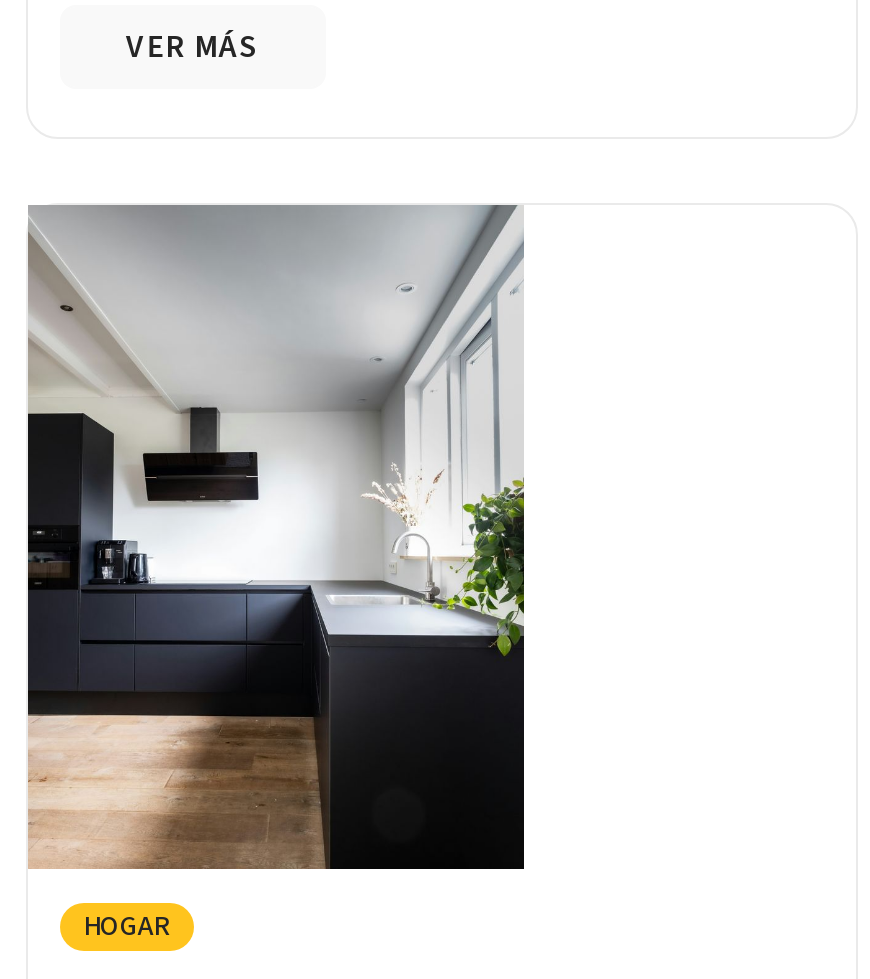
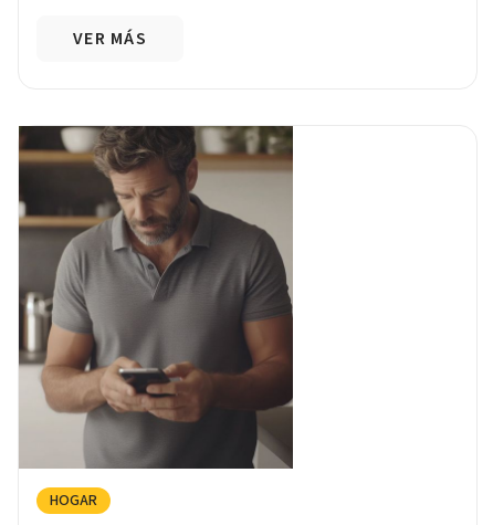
- [image]
+ [image]
